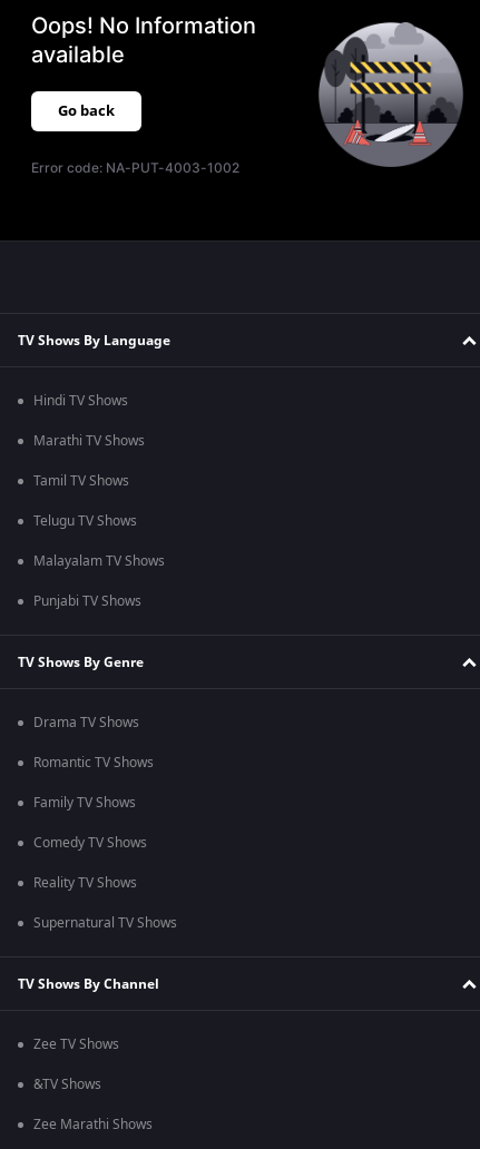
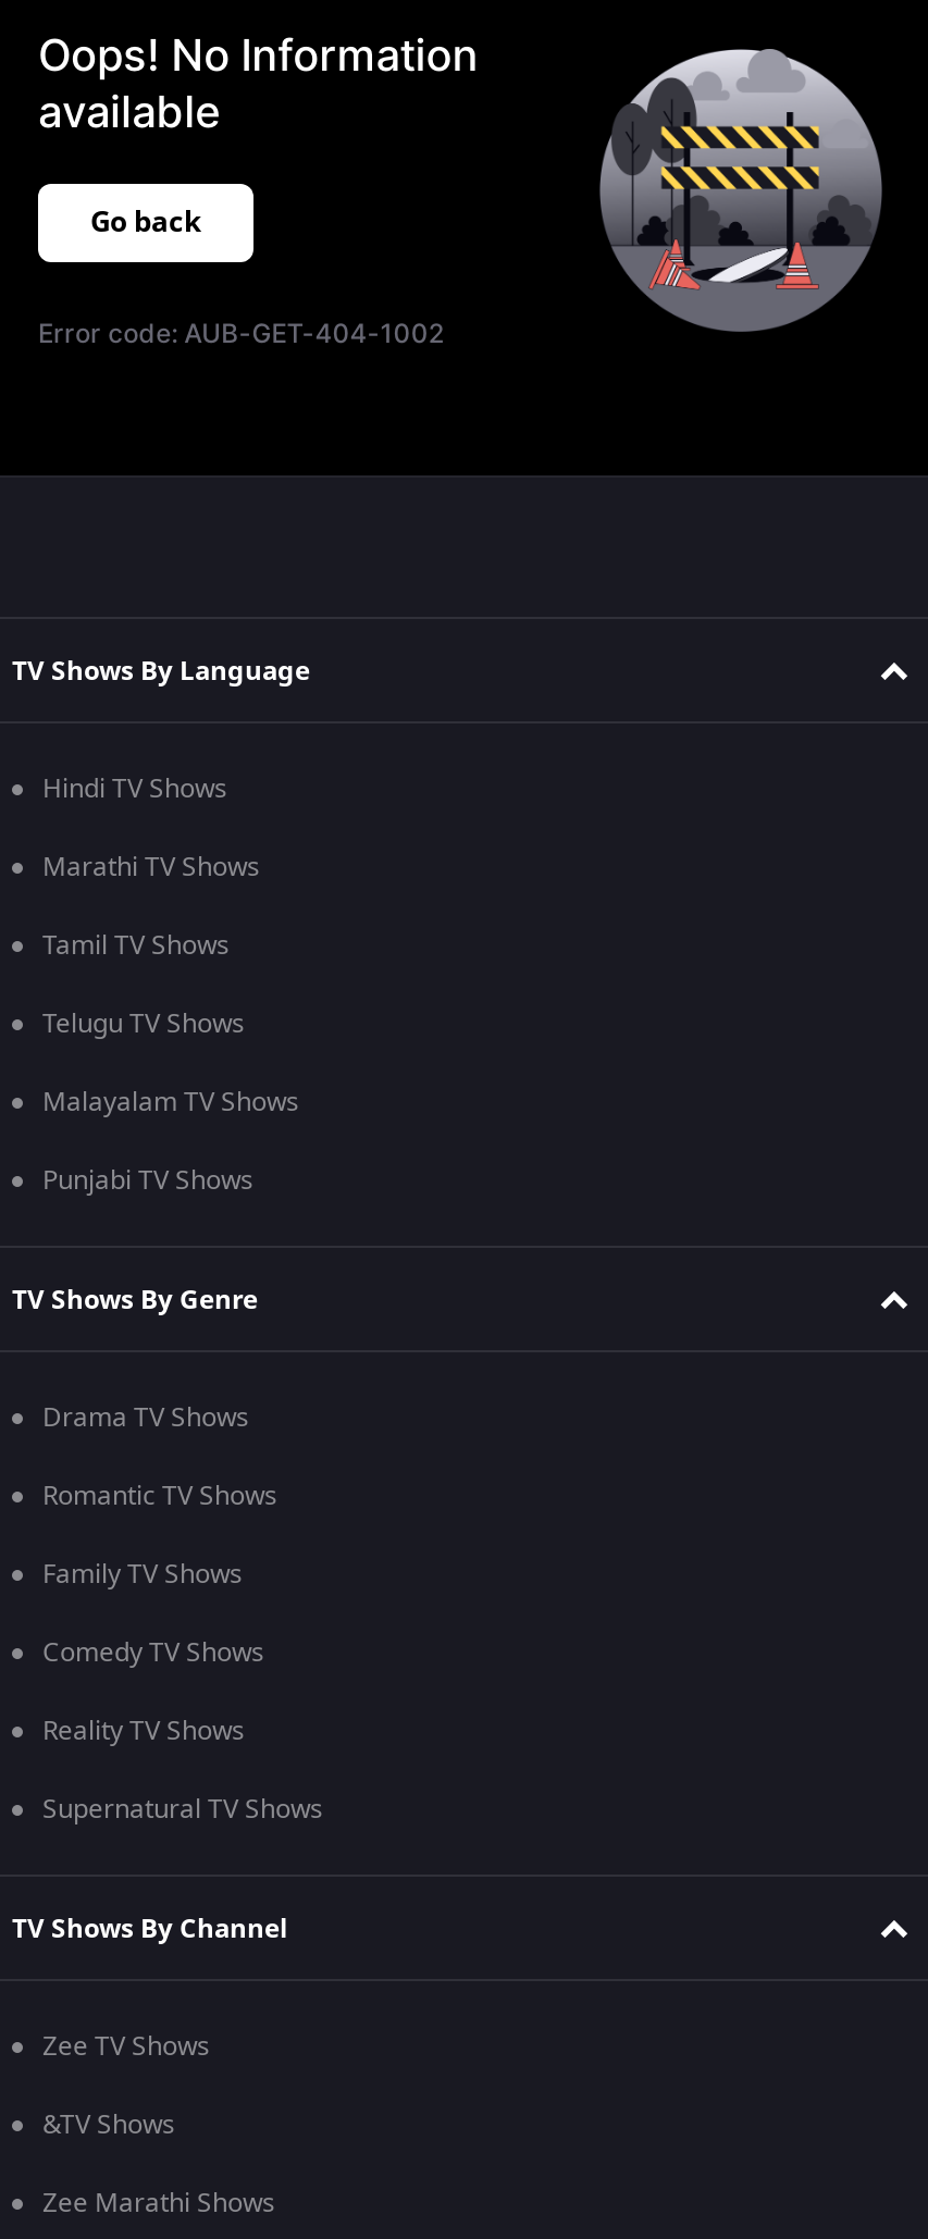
- Error code: NA-PUT-4003-1002
+ Error code: AUB-GET-404-1002
